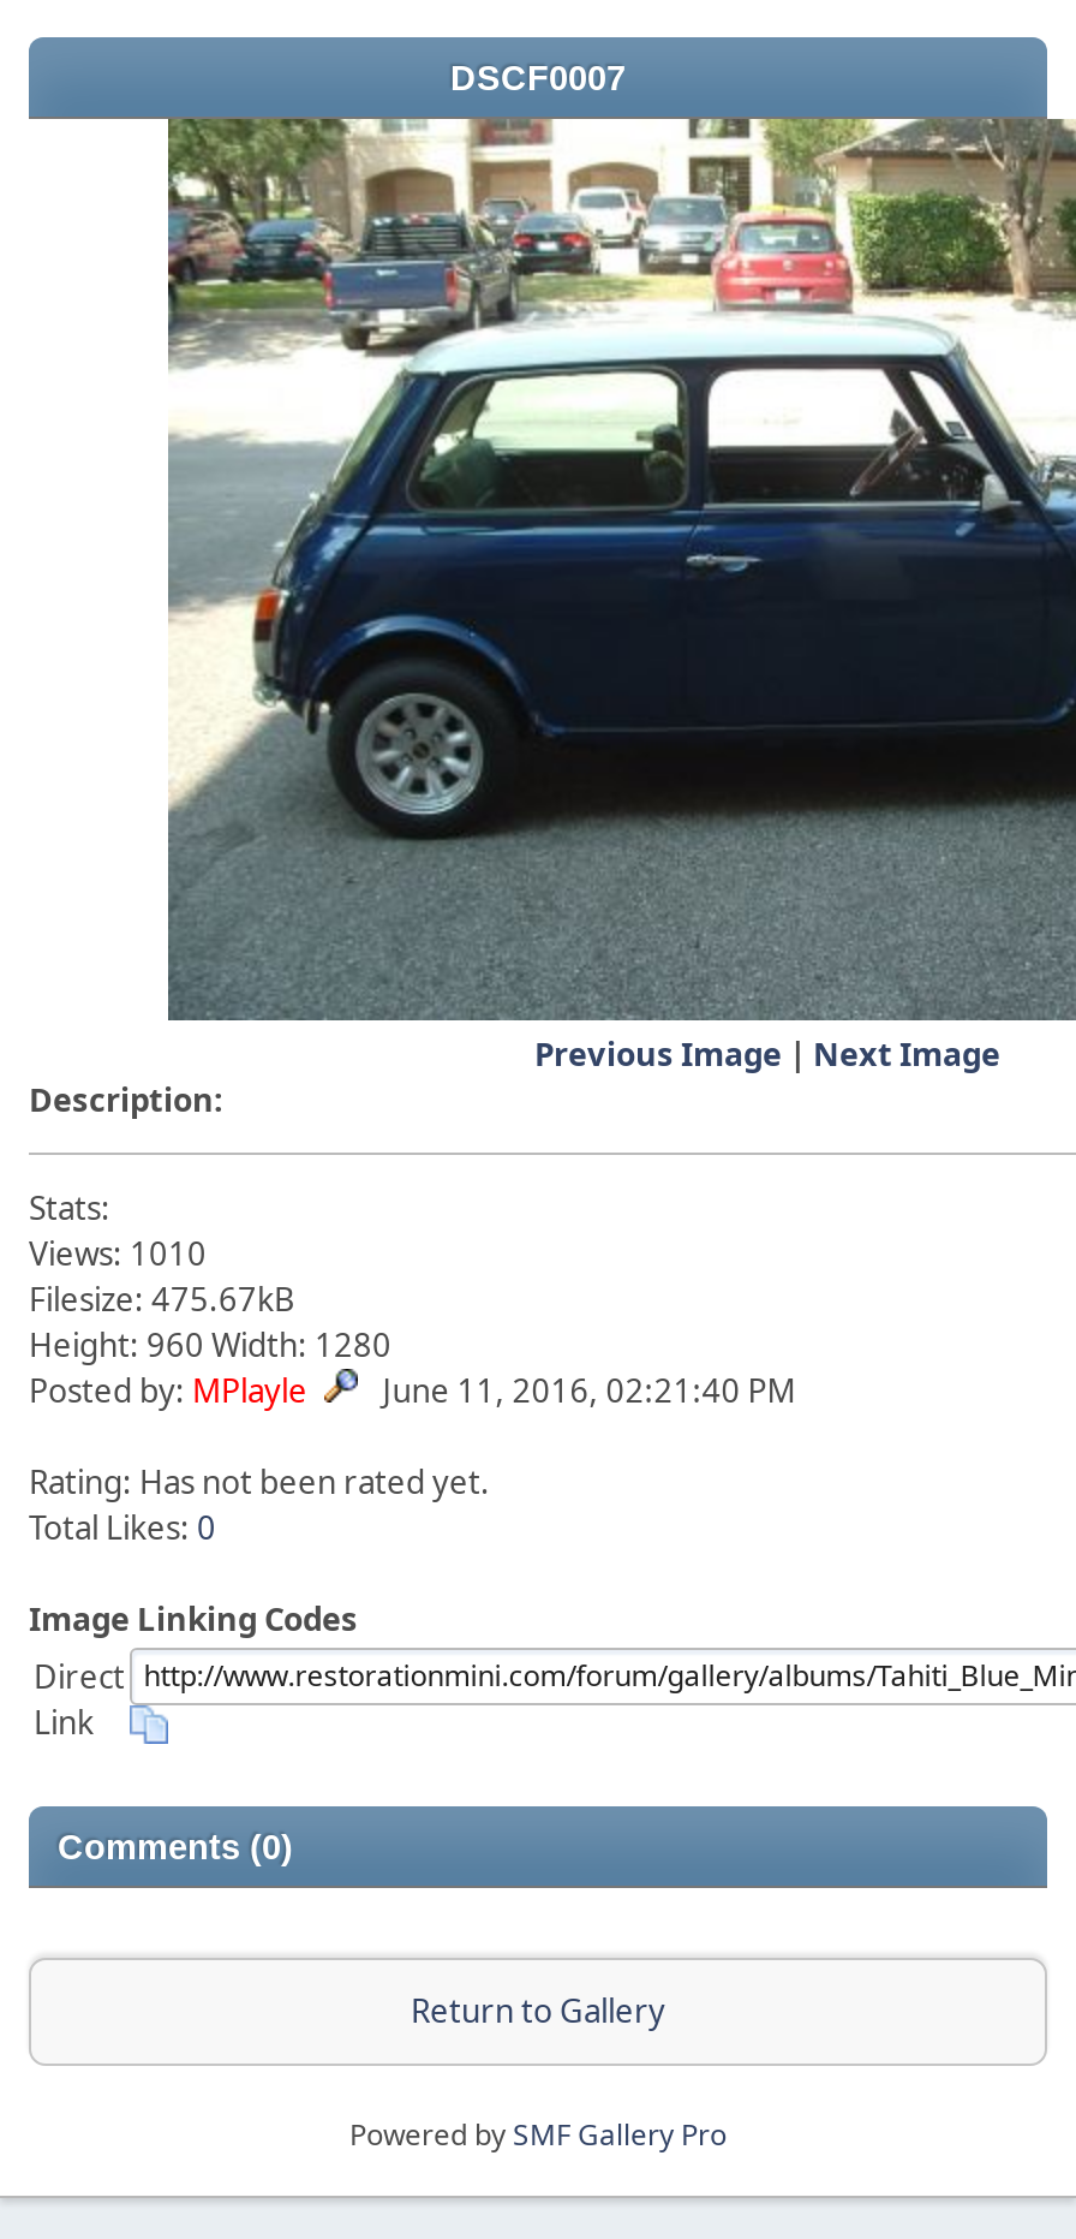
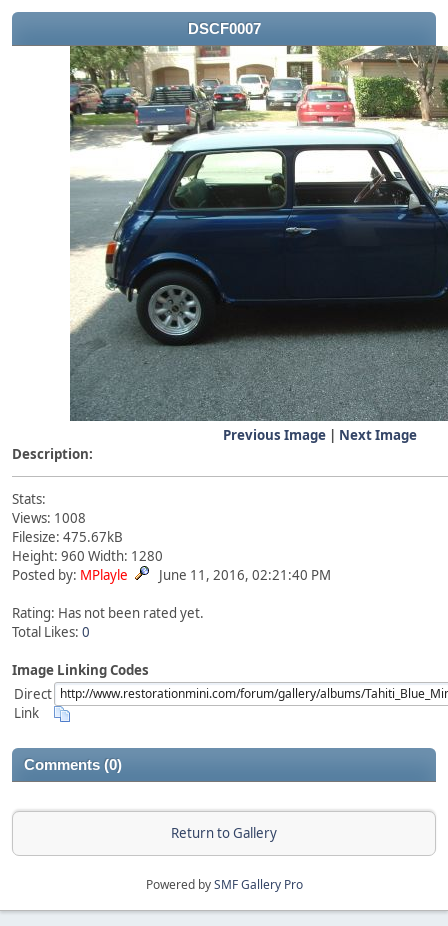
- Views: 1010
+ Views: 1008
